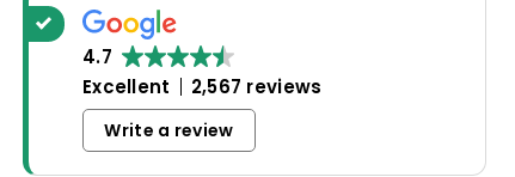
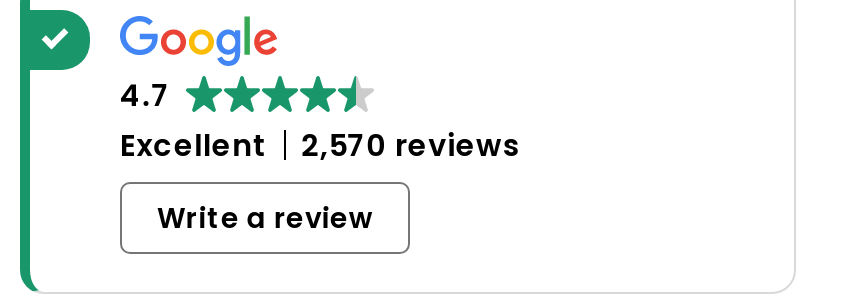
- Excellent 2,567 reviews
+ Excellent 2,570 reviews
